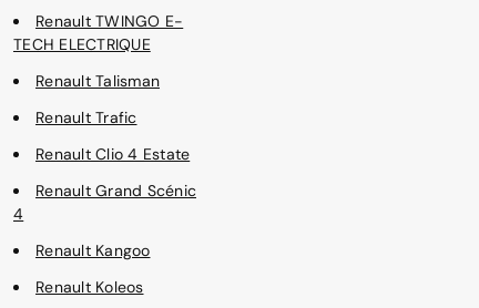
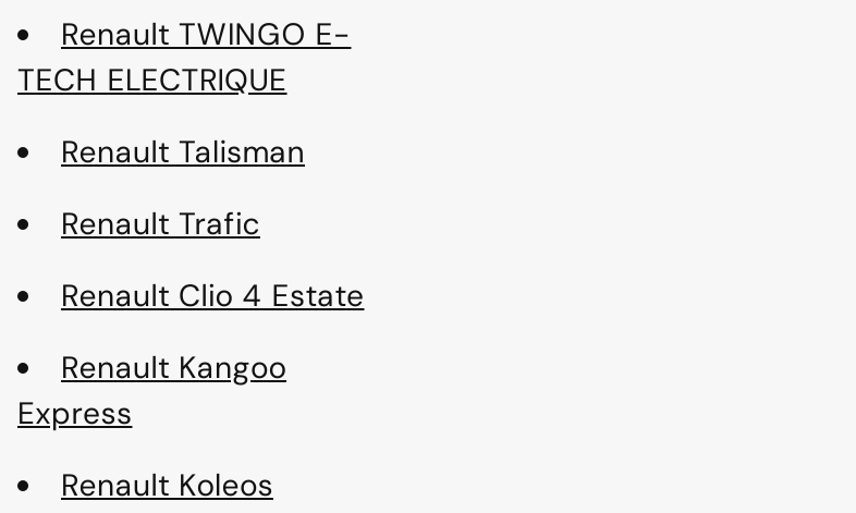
- Renault Grand Scénic
- 4

moved up: Renault Kangoo

+ Express
